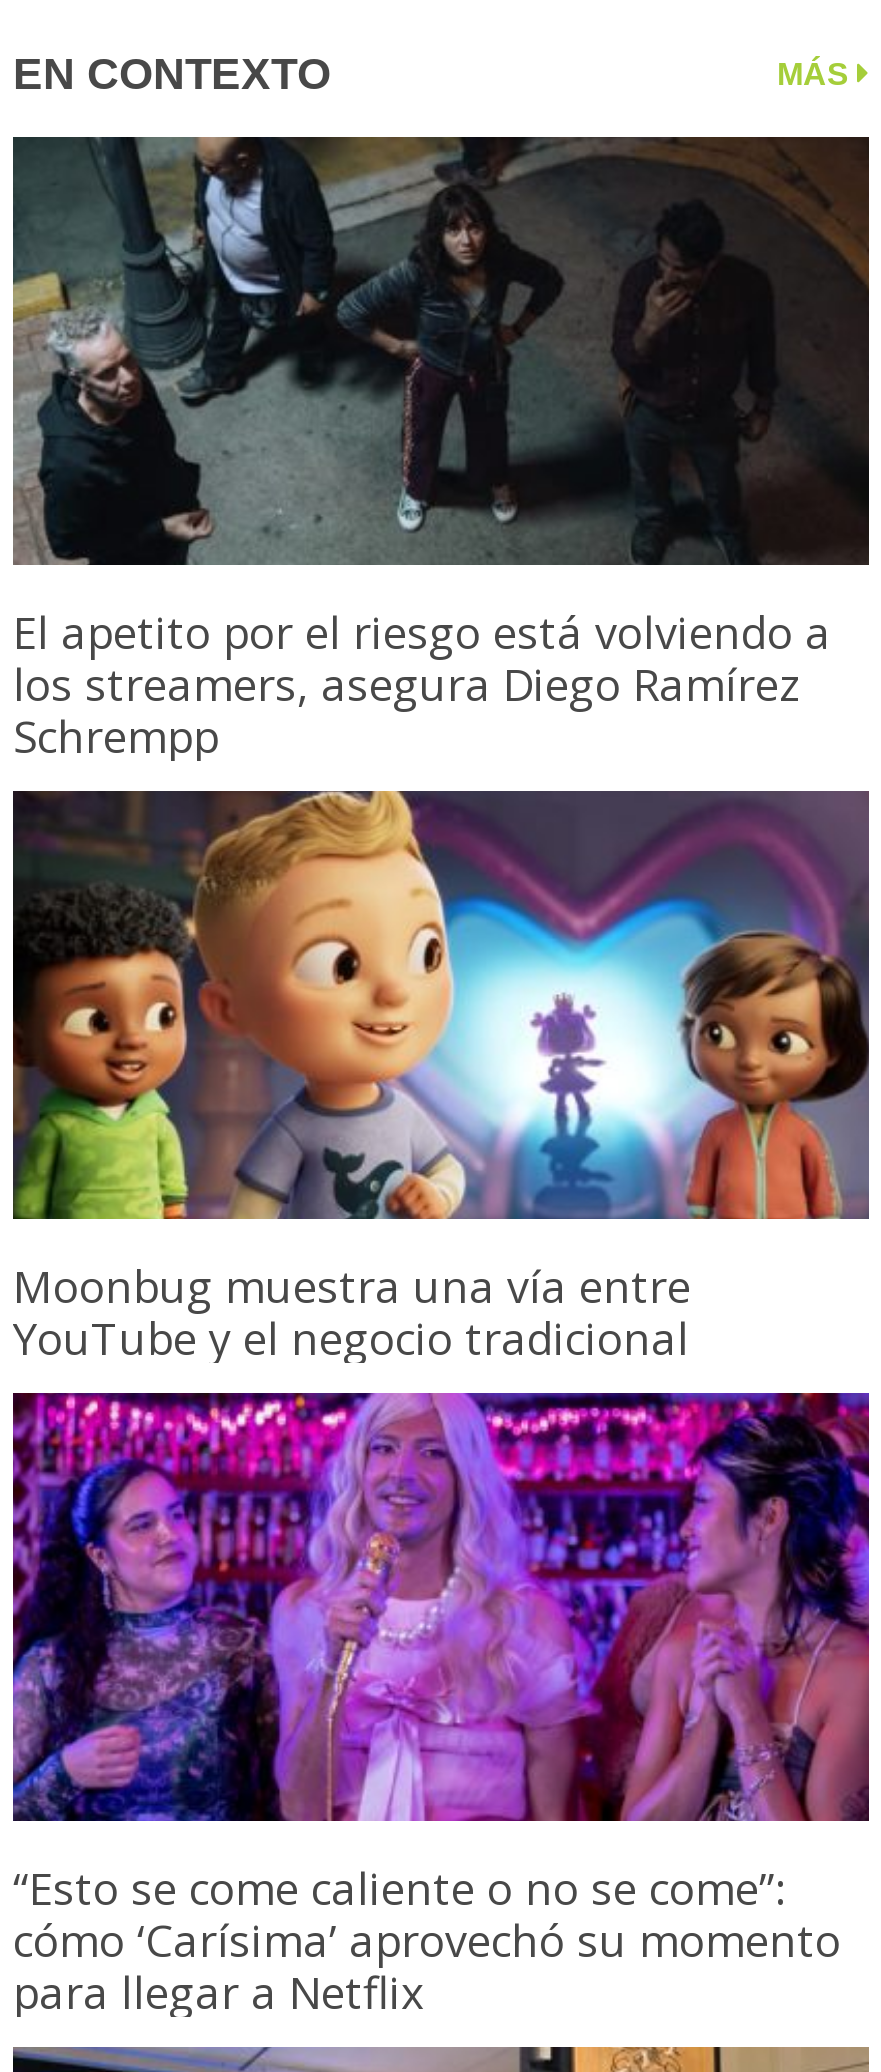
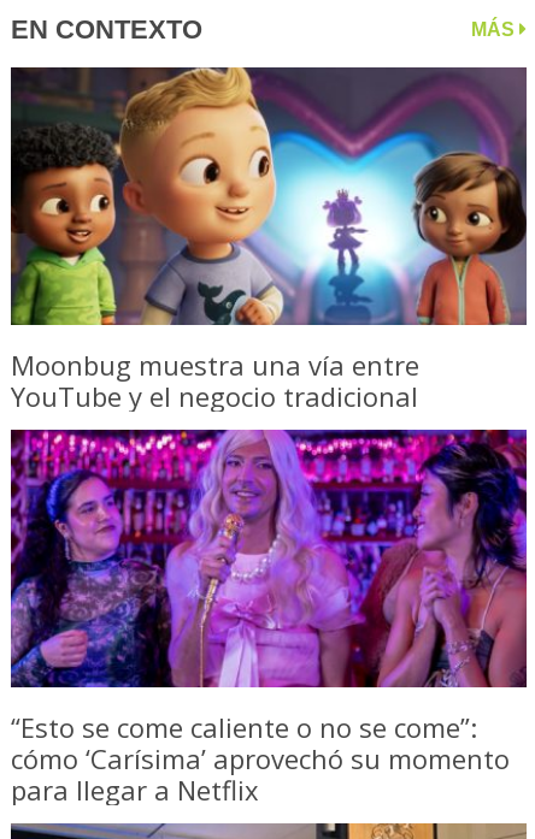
- [image]
- El apetito por el riesgo está volviendo a
- los streamers, asegura Diego Ramírez
- Schrempp
